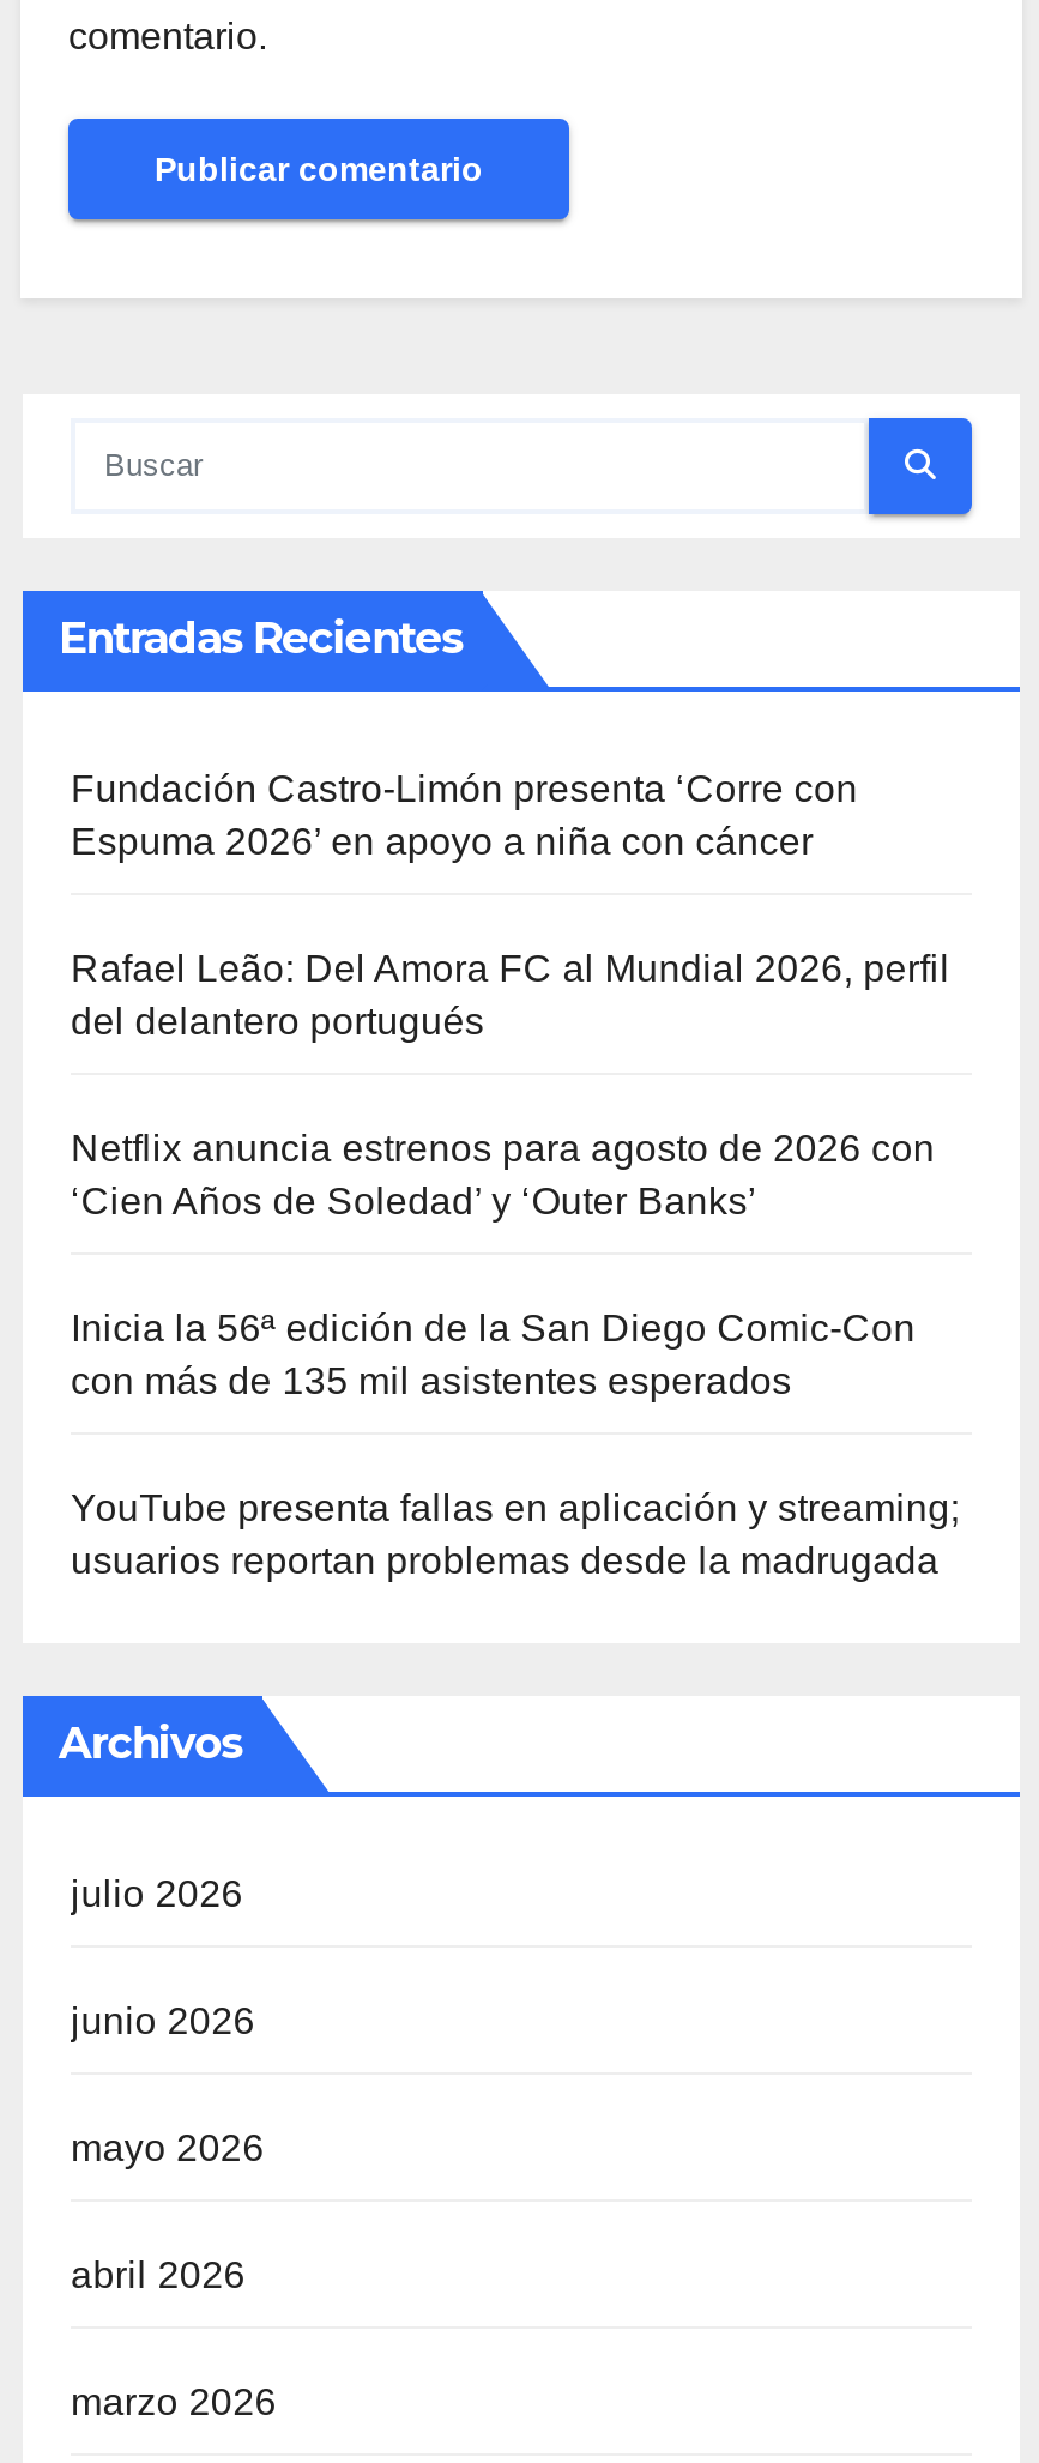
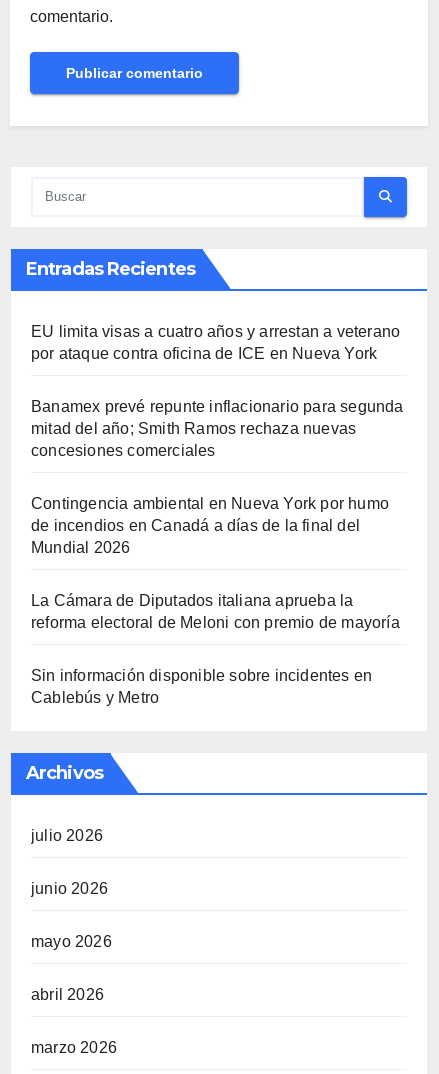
- Fundación Castro-Limón presenta ‘Corre con
- Espuma 2026’ en apoyo a niña con cáncer
+ EU limita visas a cuatro años y arrestan a veterano
+ por ataque contra oficina de ICE en Nueva York

- Rafael Leão: Del Amora FC al Mundial 2026, perfil
- del delantero portugués
+ Banamex prevé repunte inflacionario para segunda
+ mitad del año; Smith Ramos rechaza nuevas
+ concesiones comerciales

- Netflix anuncia estrenos para agosto de 2026 con
- ‘Cien Años de Soledad’ y ‘Outer Banks’
+ Contingencia ambiental en Nueva York por humo
+ de incendios en Canadá a días de la final del
+ Mundial 2026

- Inicia la 56ª edición de la San Diego Comic-Con
- con más de 135 mil asistentes esperados
+ La Cámara de Diputados italiana aprueba la
+ reforma electoral de Meloni con premio de mayoría

- YouTube presenta fallas en aplicación y streaming;
- usuarios reportan problemas desde la madrugada
+ Sin información disponible sobre incidentes en
+ Cablebús y Metro
